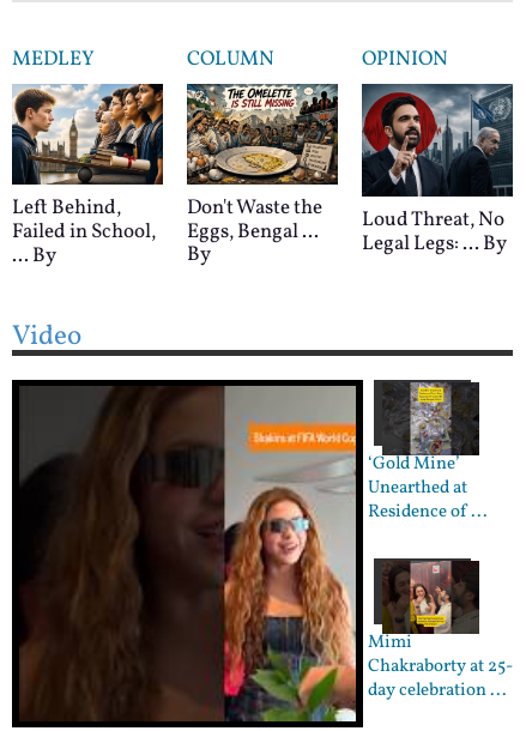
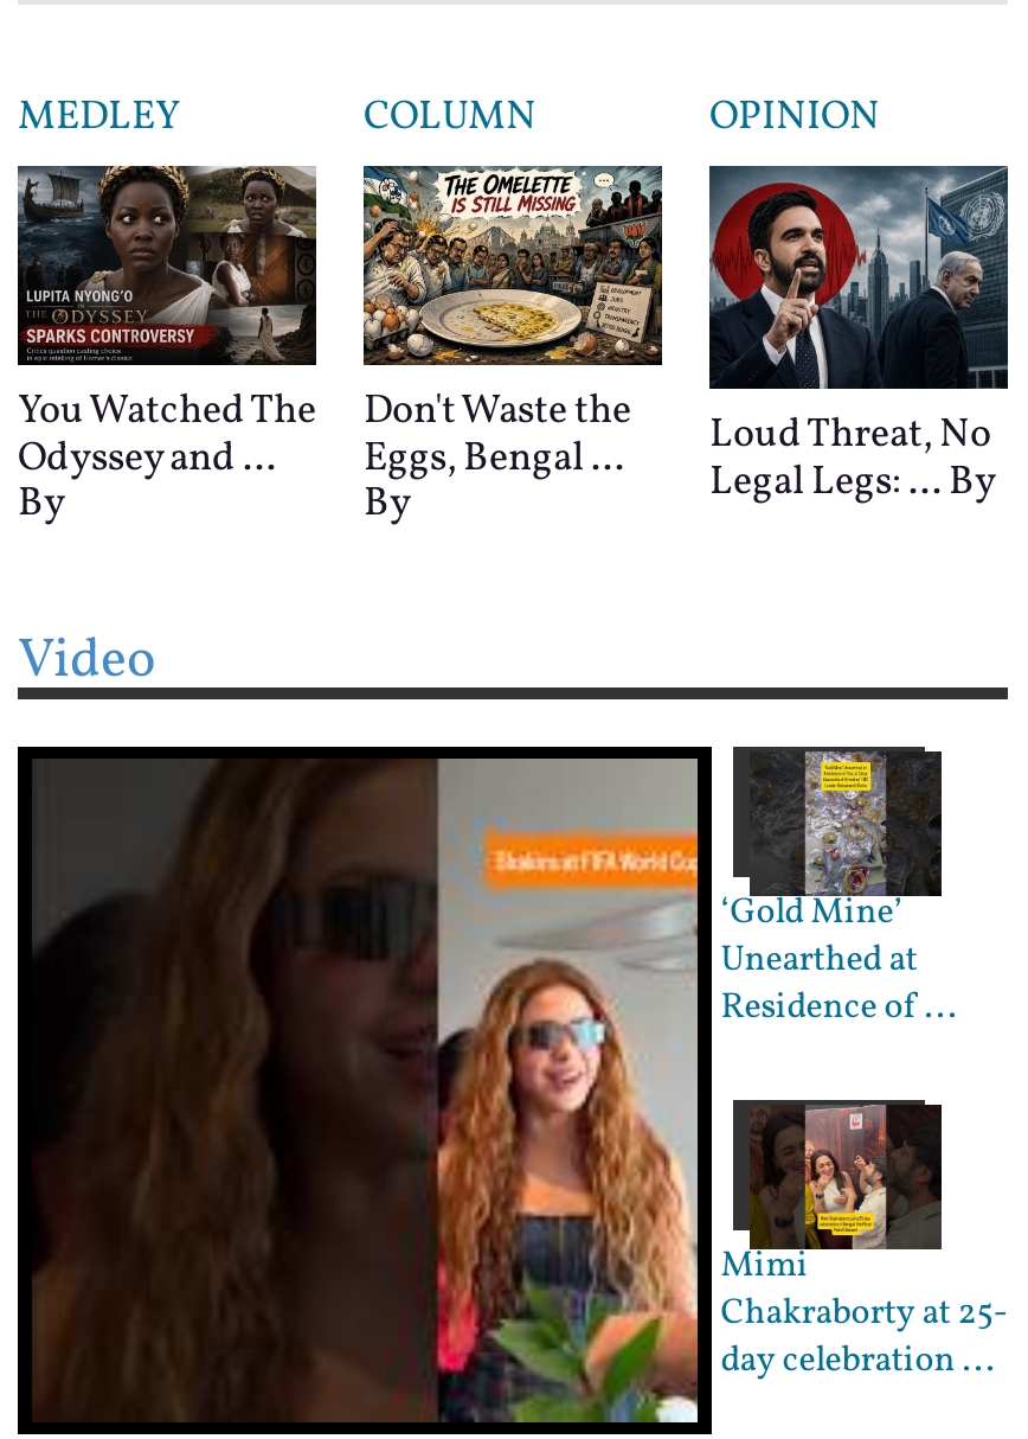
- [image]
- Left Behind,
- Failed in School,
- ... By
+ [image]
+ You Watched The
+ Odyssey and ...
+ By
